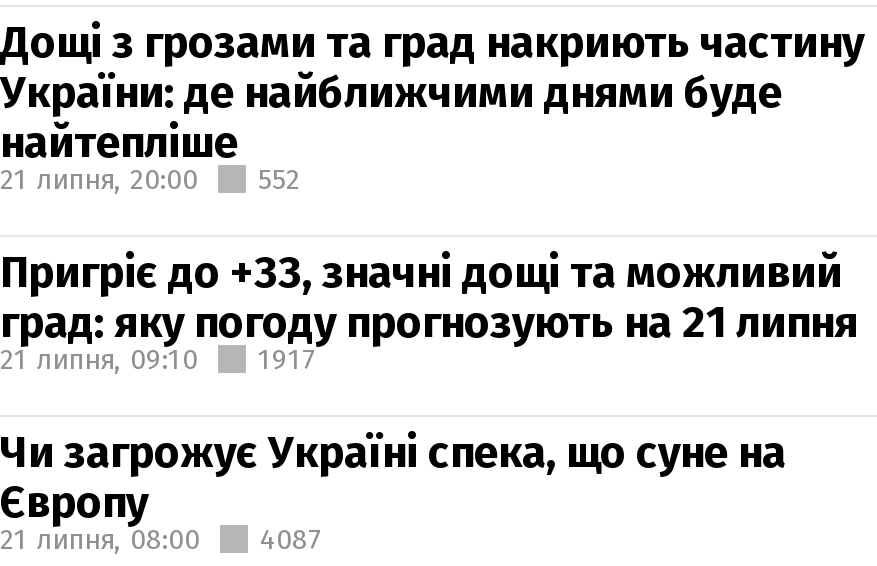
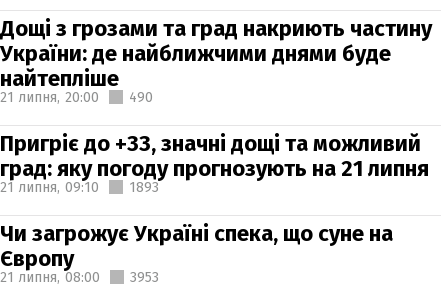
- 21 липня, 20:00 552
+ 21 липня, 20:00 490

- 1917
+ 1893

- 21 липня, 08:00 4087
+ 21 липня, 08:00 3953
